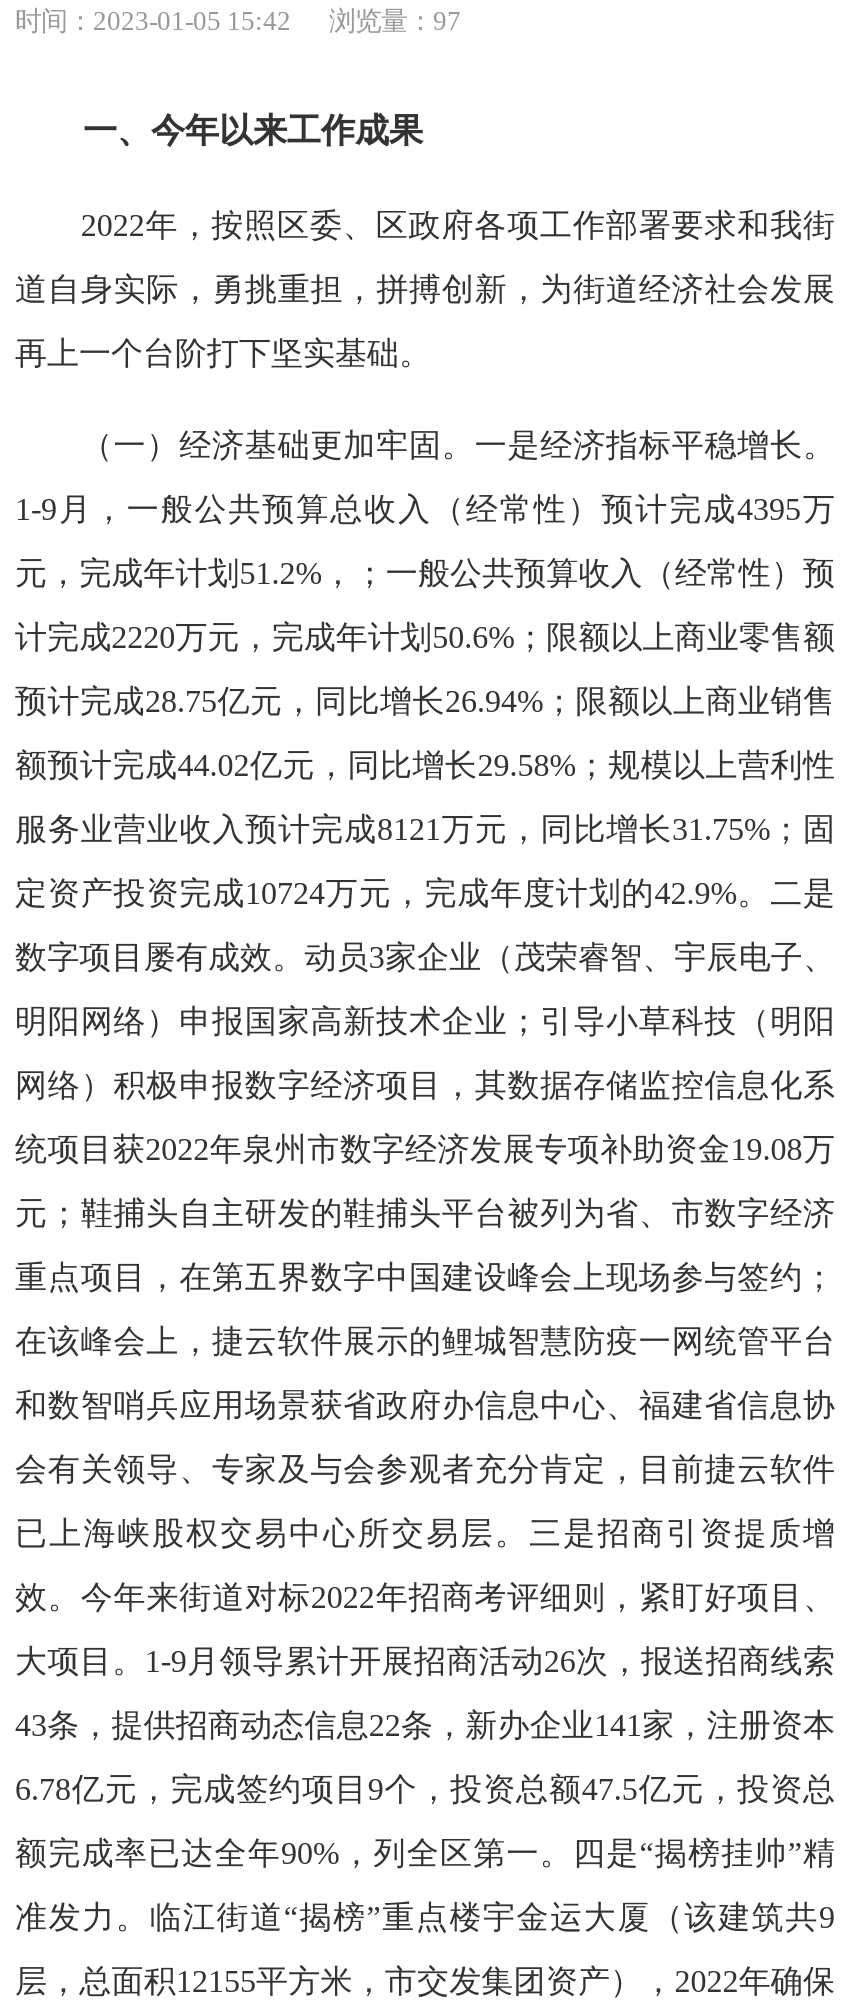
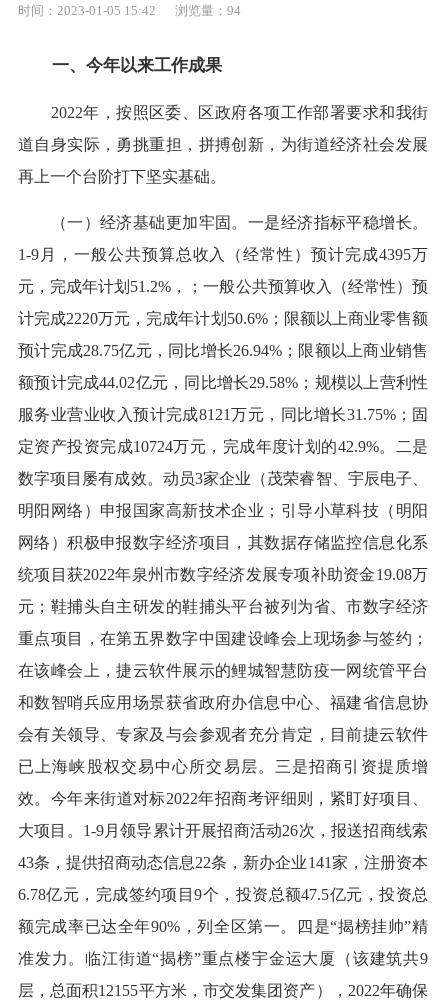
- 时间：2023-01-05 15:42 浏览量：97
+ 时间：2023-01-05 15:42 浏览量：94
